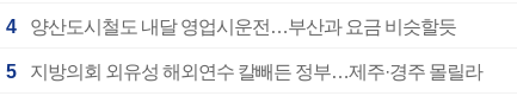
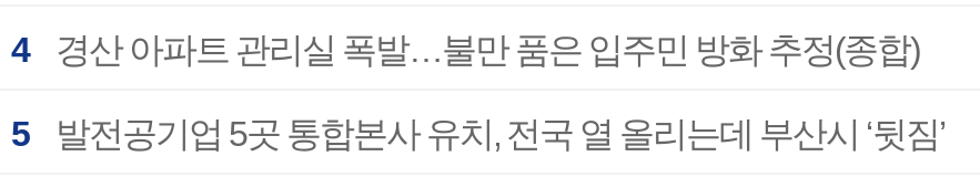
- 양산도시철도 내달 영업시운전…부산과 요금 비슷할듯
+ 경산 아파트 관리실 폭발…불만 품은 입주민 방화 추정(종합)

- 지방의회 외유성 해외연수 칼빼든 정부…제주·경주 몰릴라
+ 발전공기업 5곳 통합본사 유치, 전국 열 올리는데 부산시 ‘뒷짐’
